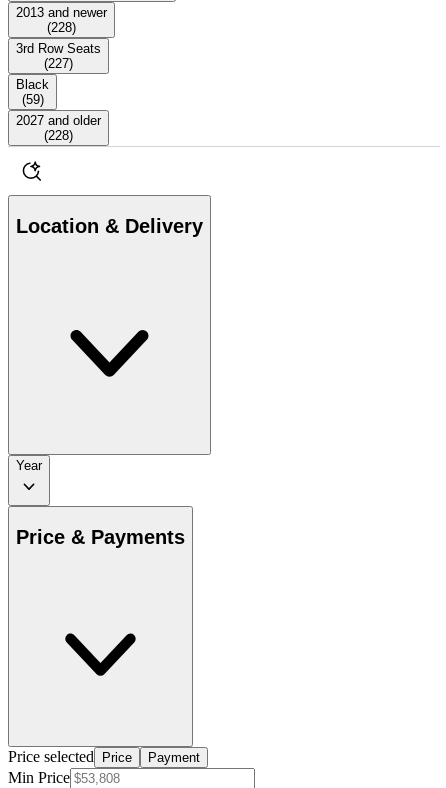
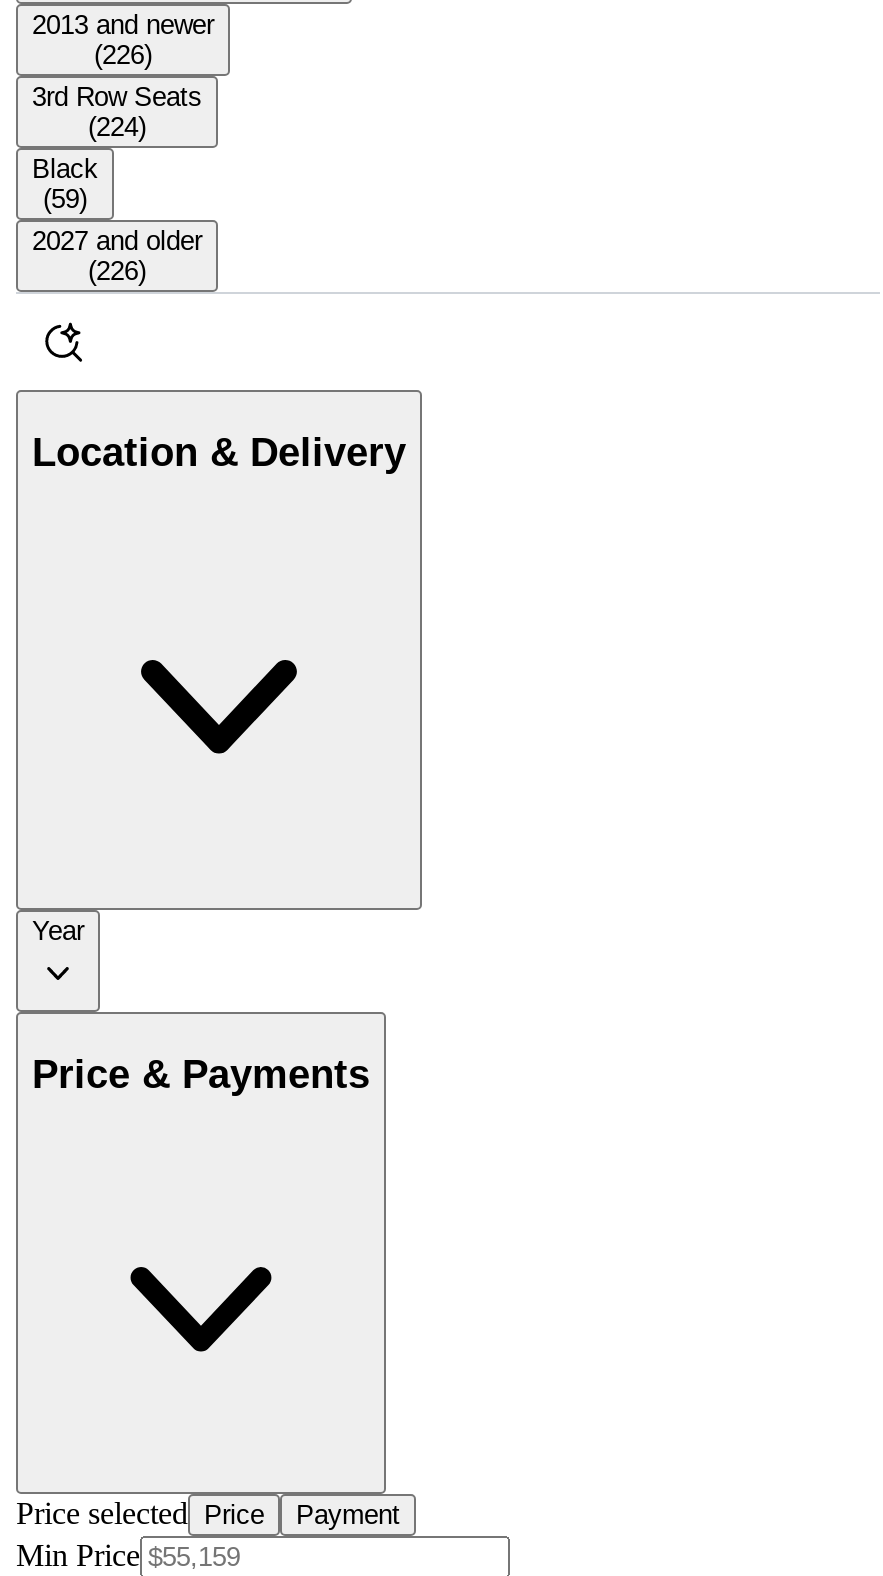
- (228)
+ (226)

- (227)
+ (224)

- (228)
+ (226)
